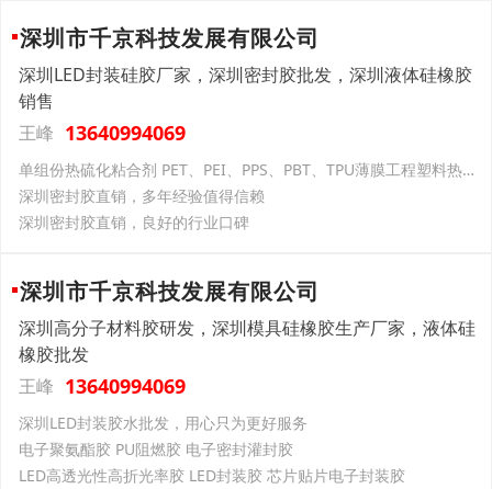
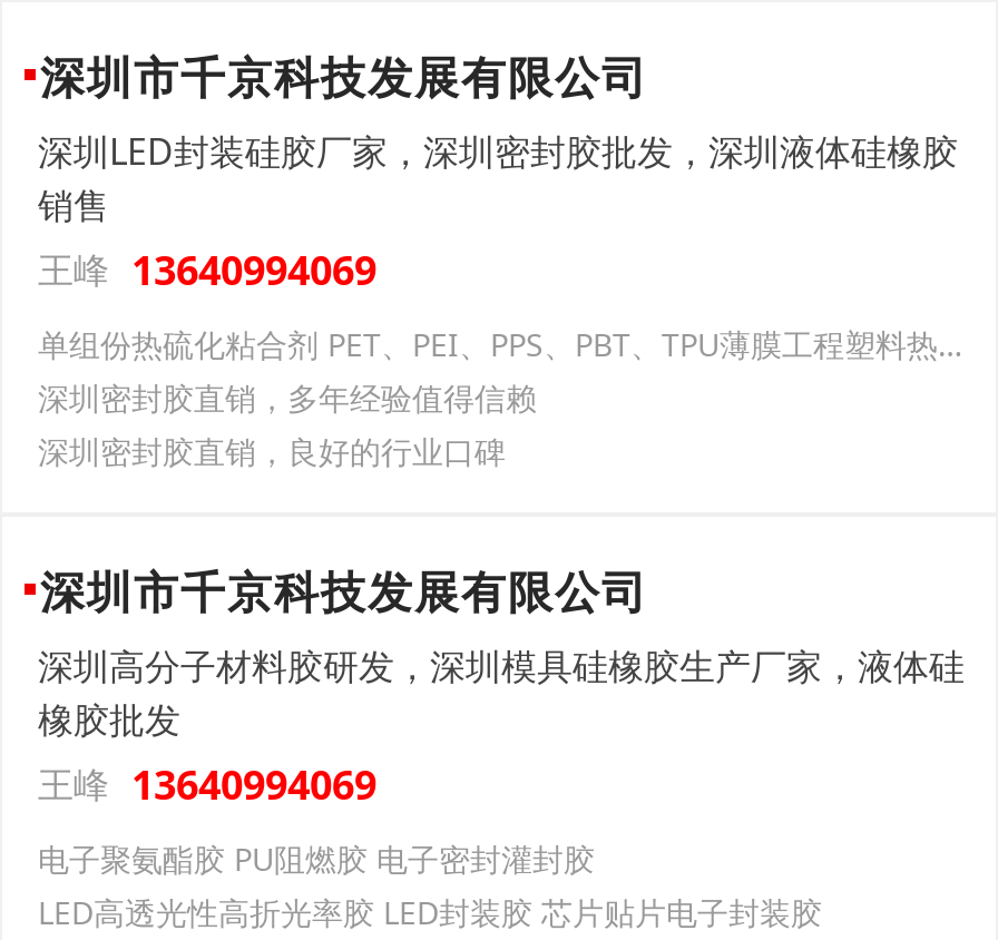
- 深圳LED封装胶水批发，用心只为更好服务
